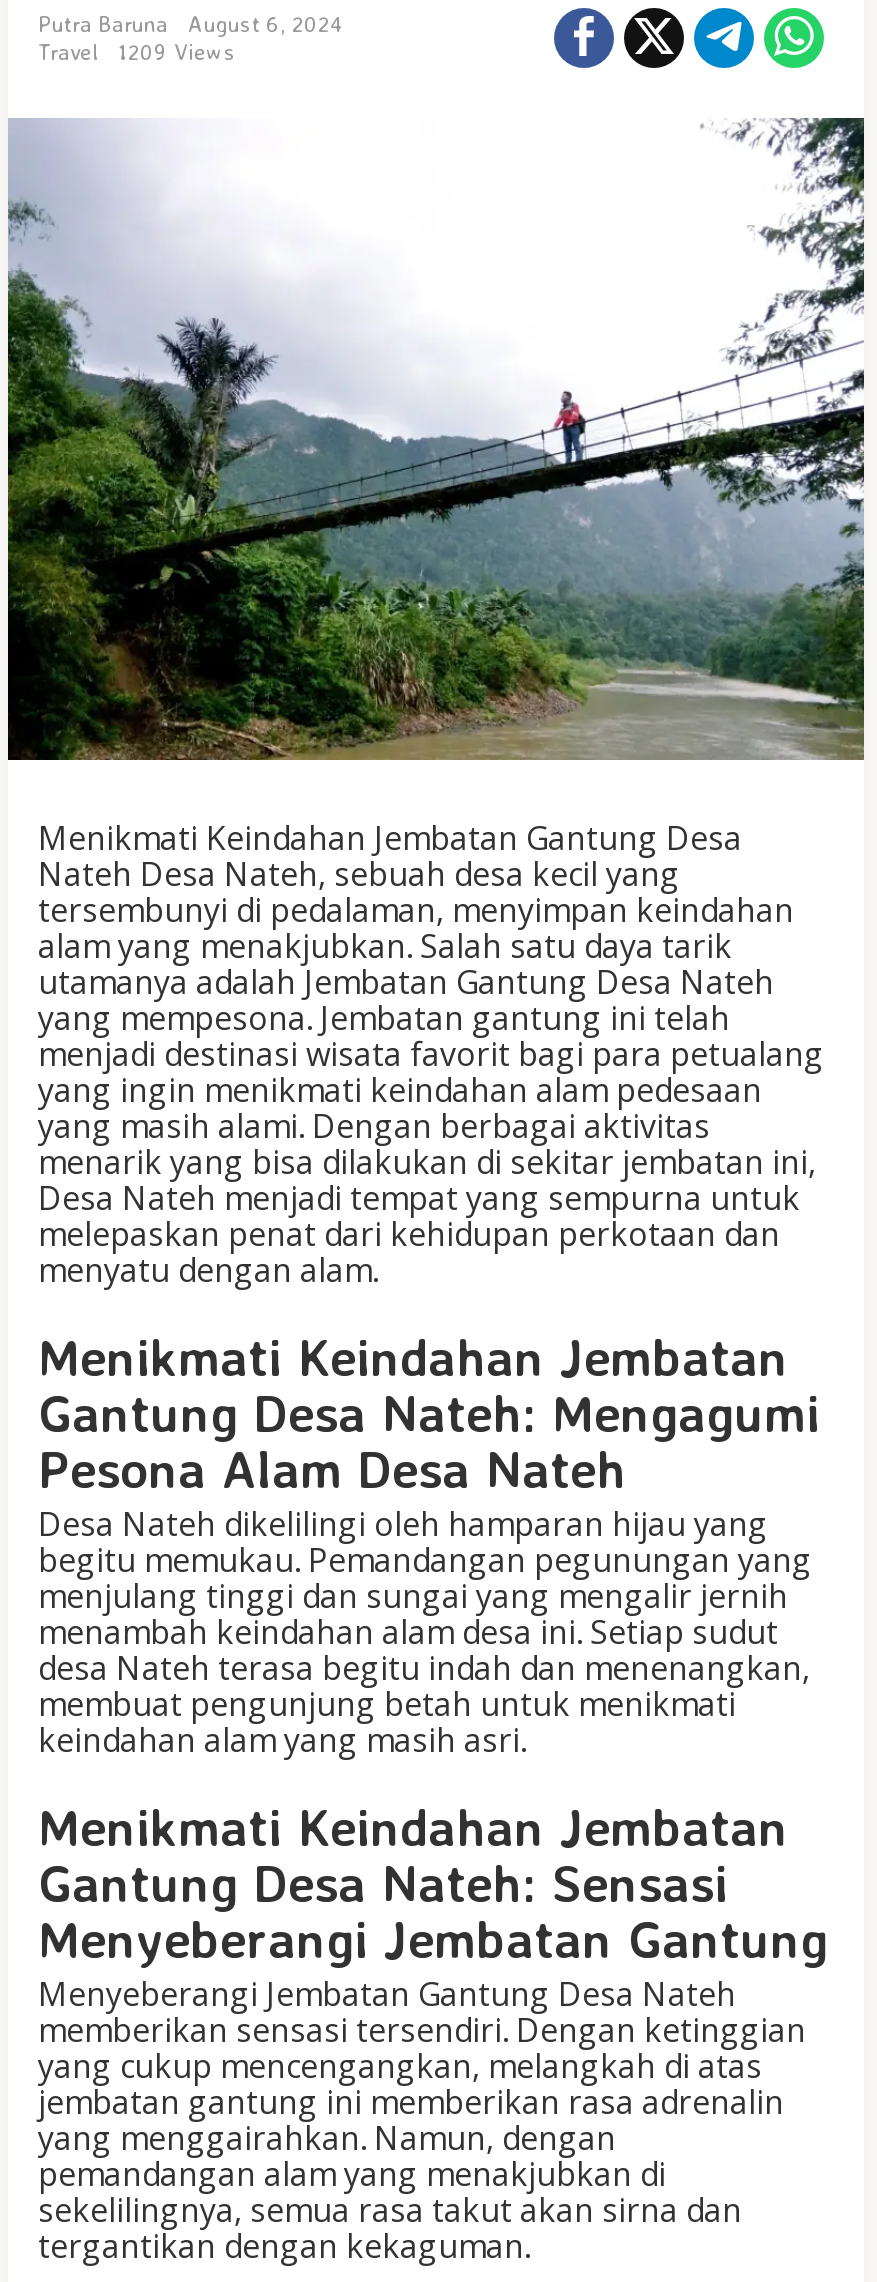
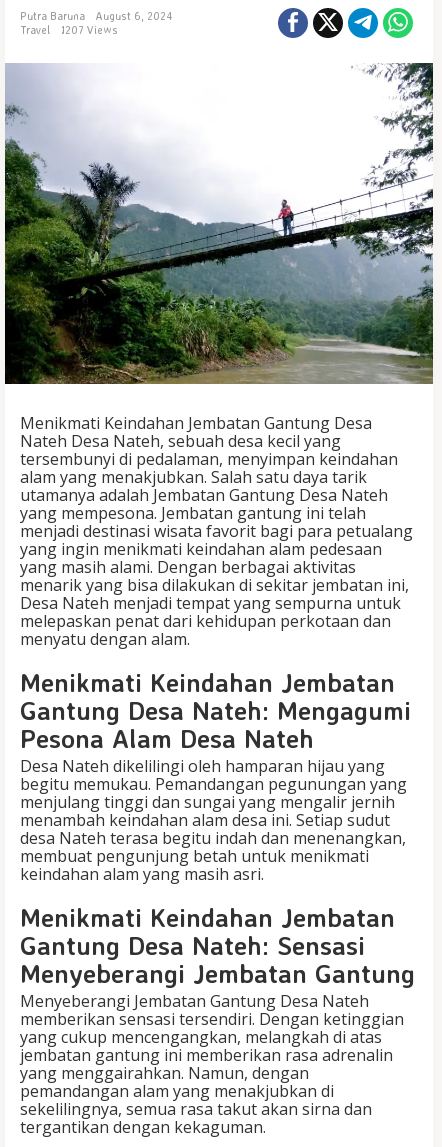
- Travel 1209 Views
+ Travel 1207 Views
